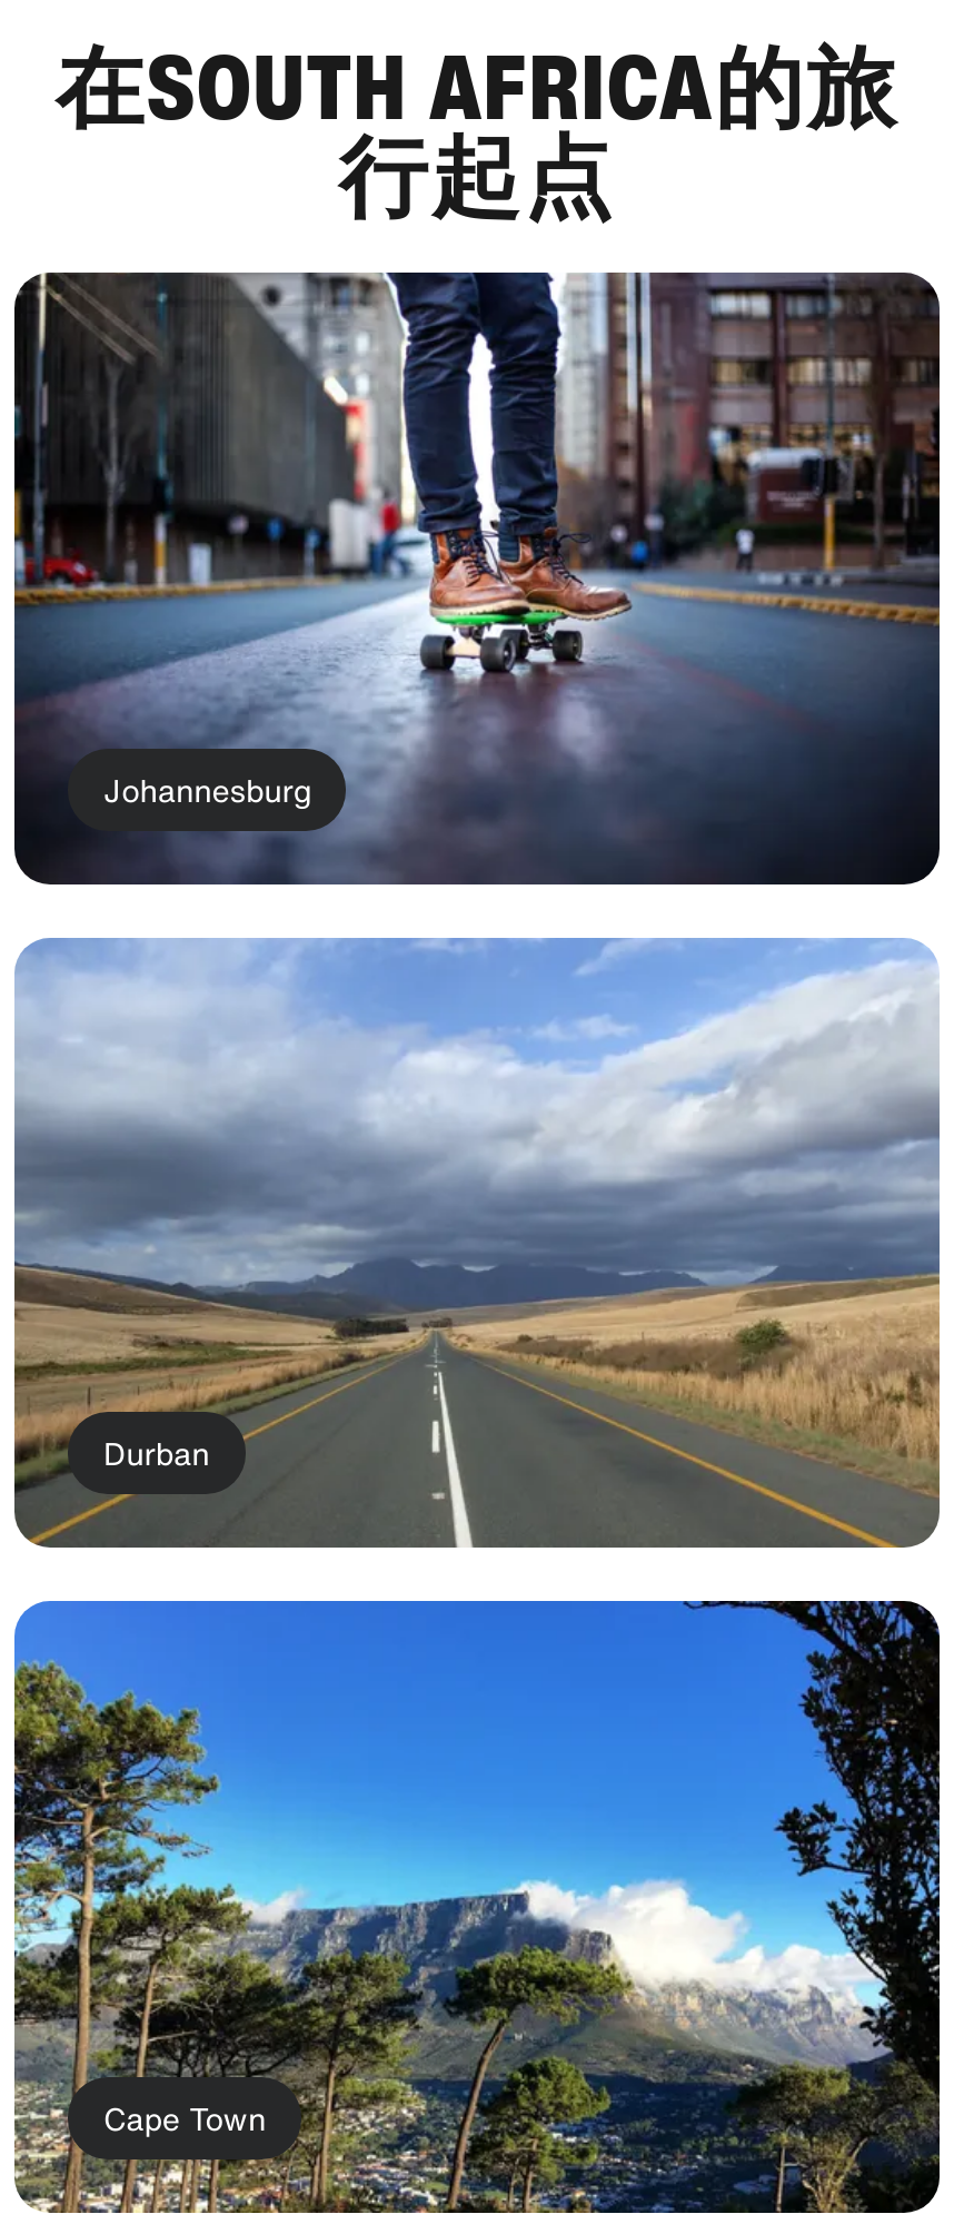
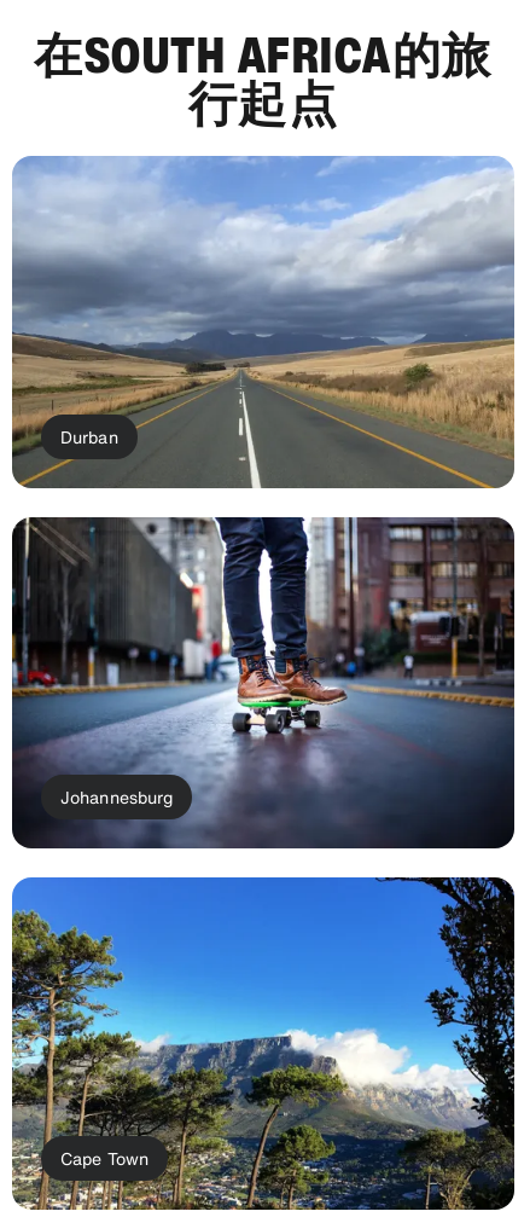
moved down: [image] | Johannesburg

moved up: [image] | Durban
